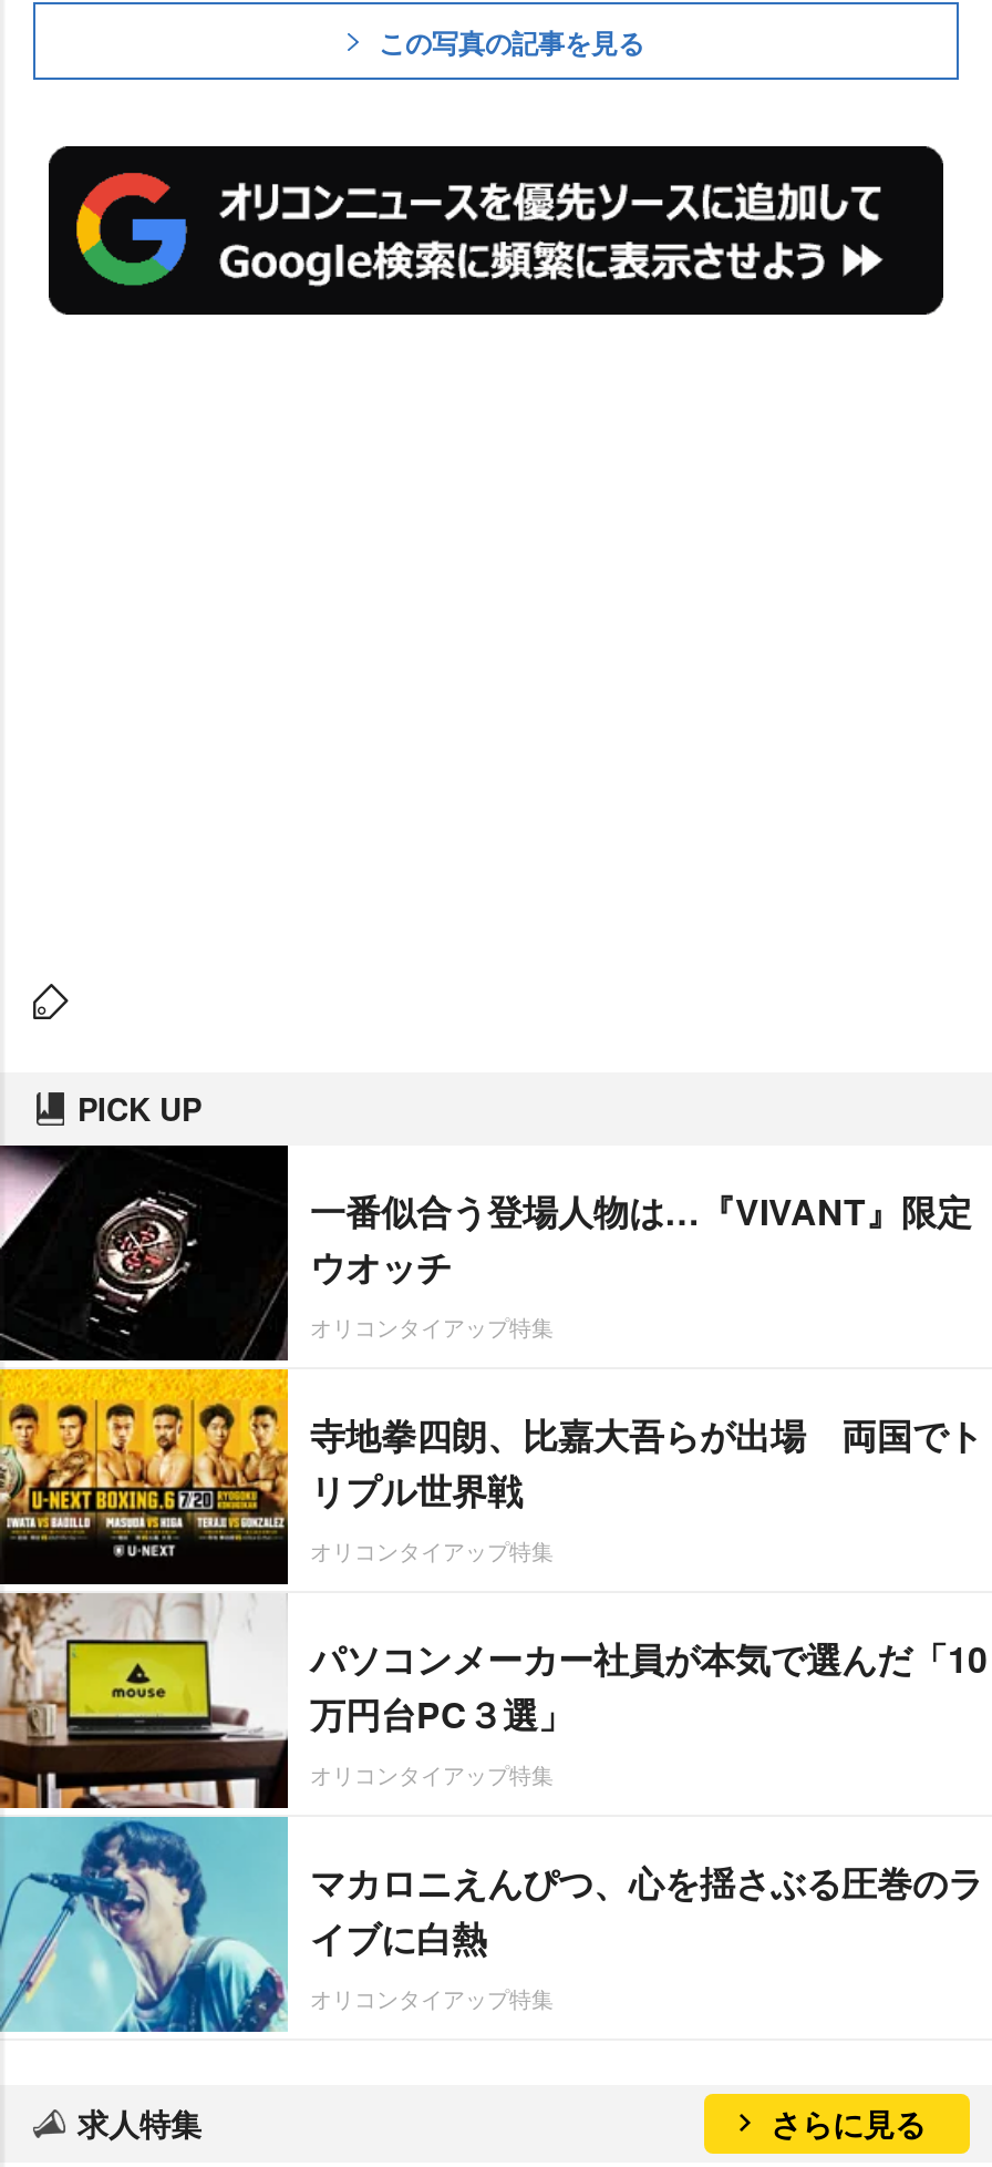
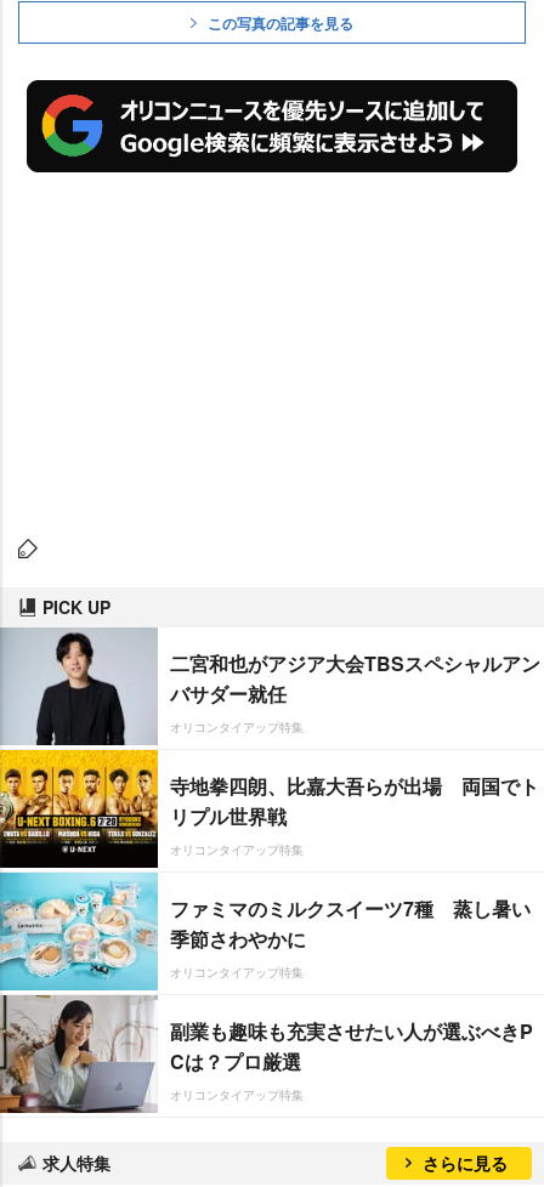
- [image]
- 一番似合う登場人物は…『VIVANT』限定
- ウオッチ
+ [image]
+ 二宮和也がアジア大会TBSスペシャルアン
+ バサダー就任

- [image]
- パソコンメーカー社員が本気で選んだ「10
- 万円台PC３選」
+ [image]
+ ファミマのミルクスイーツ7種 蒸し暑い
+ 季節さわやかに

- マカロニえんぴつ、心を揺さぶる圧巻のラ
- イブに白熱
+ 副業も趣味も充実させたい人が選ぶべきP
+ Cは？プロ厳選
